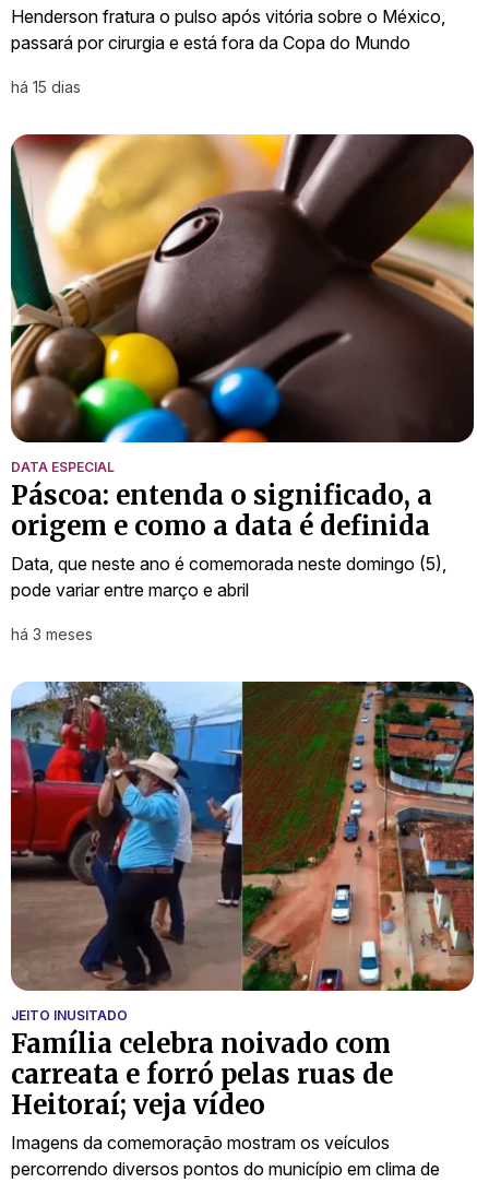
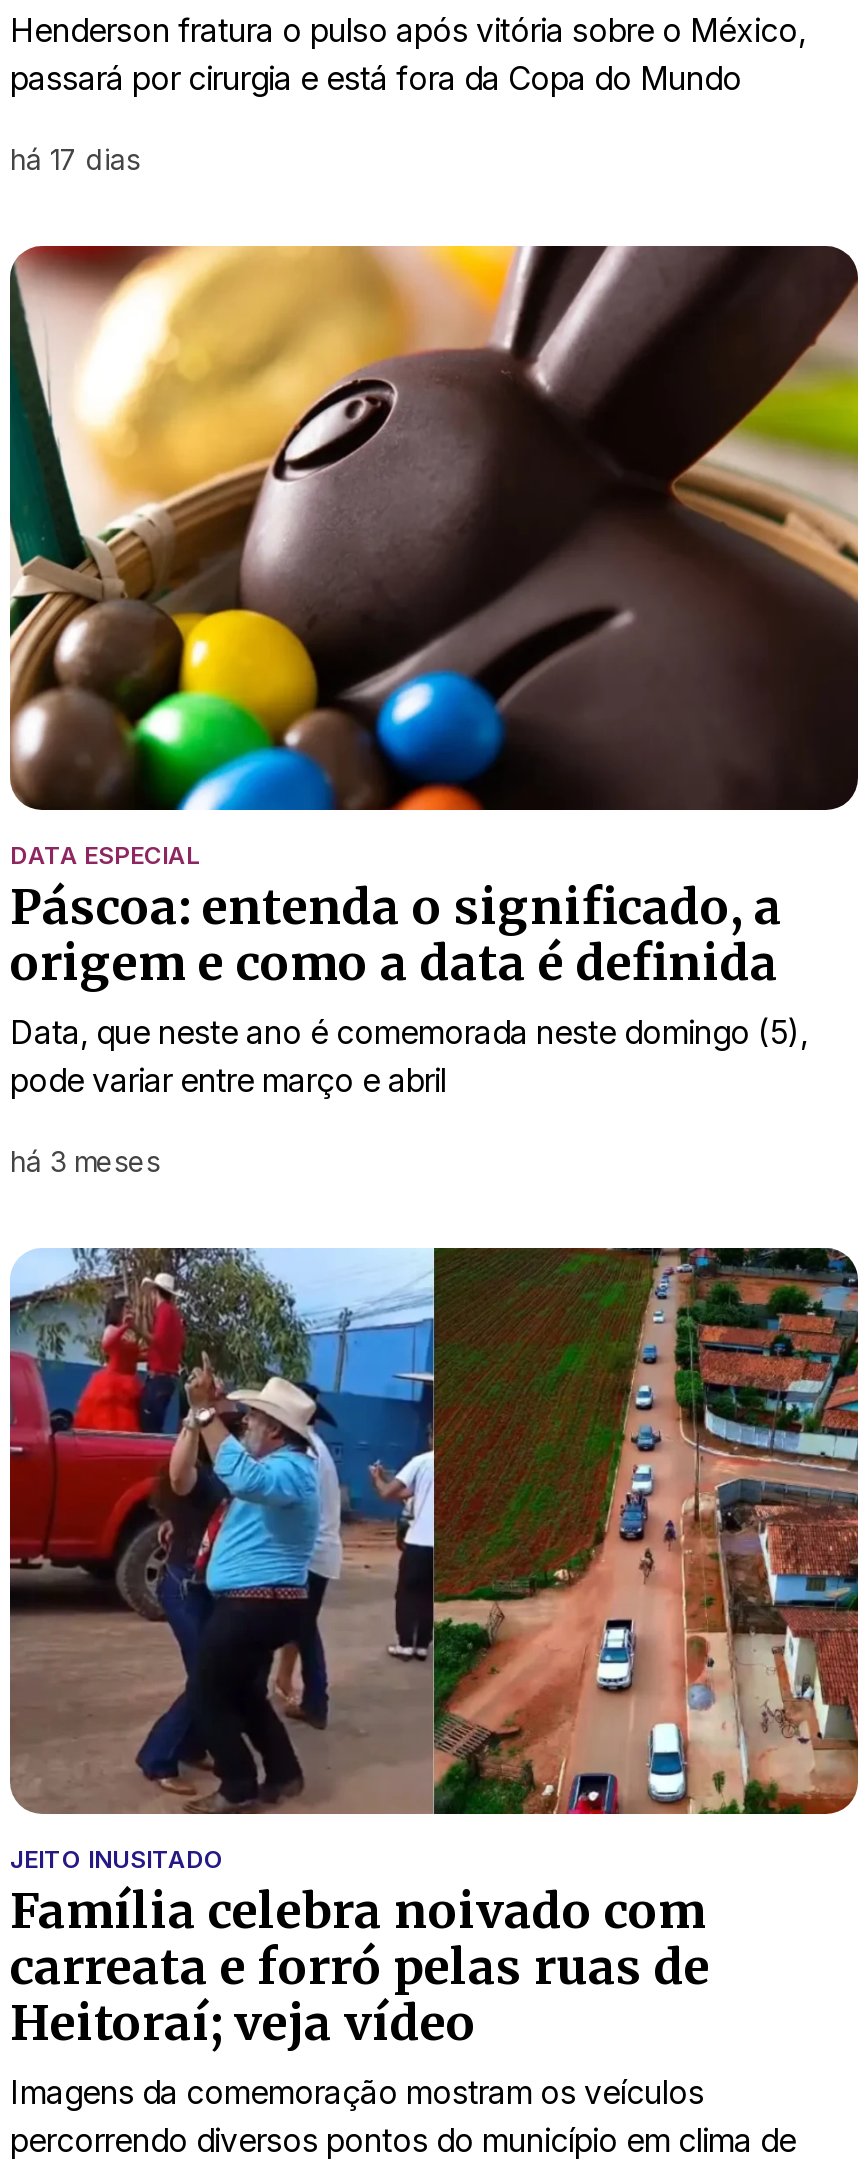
- há 15 dias
+ há 17 dias
